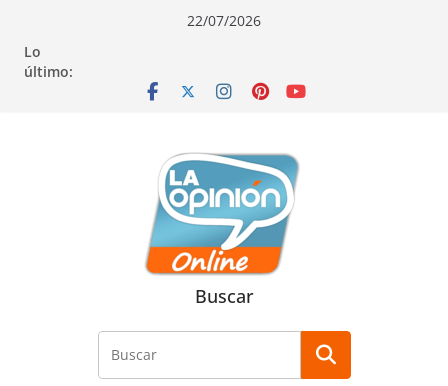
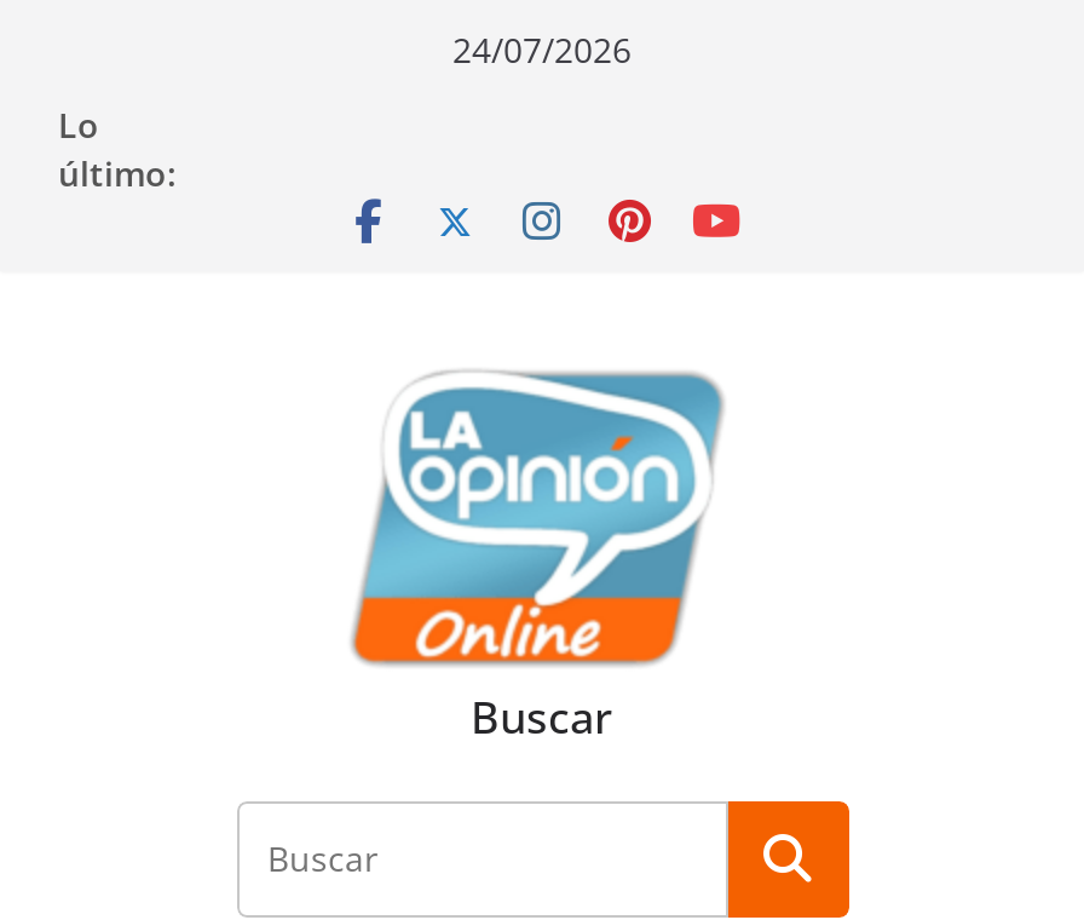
- 22/07/2026
+ 24/07/2026
